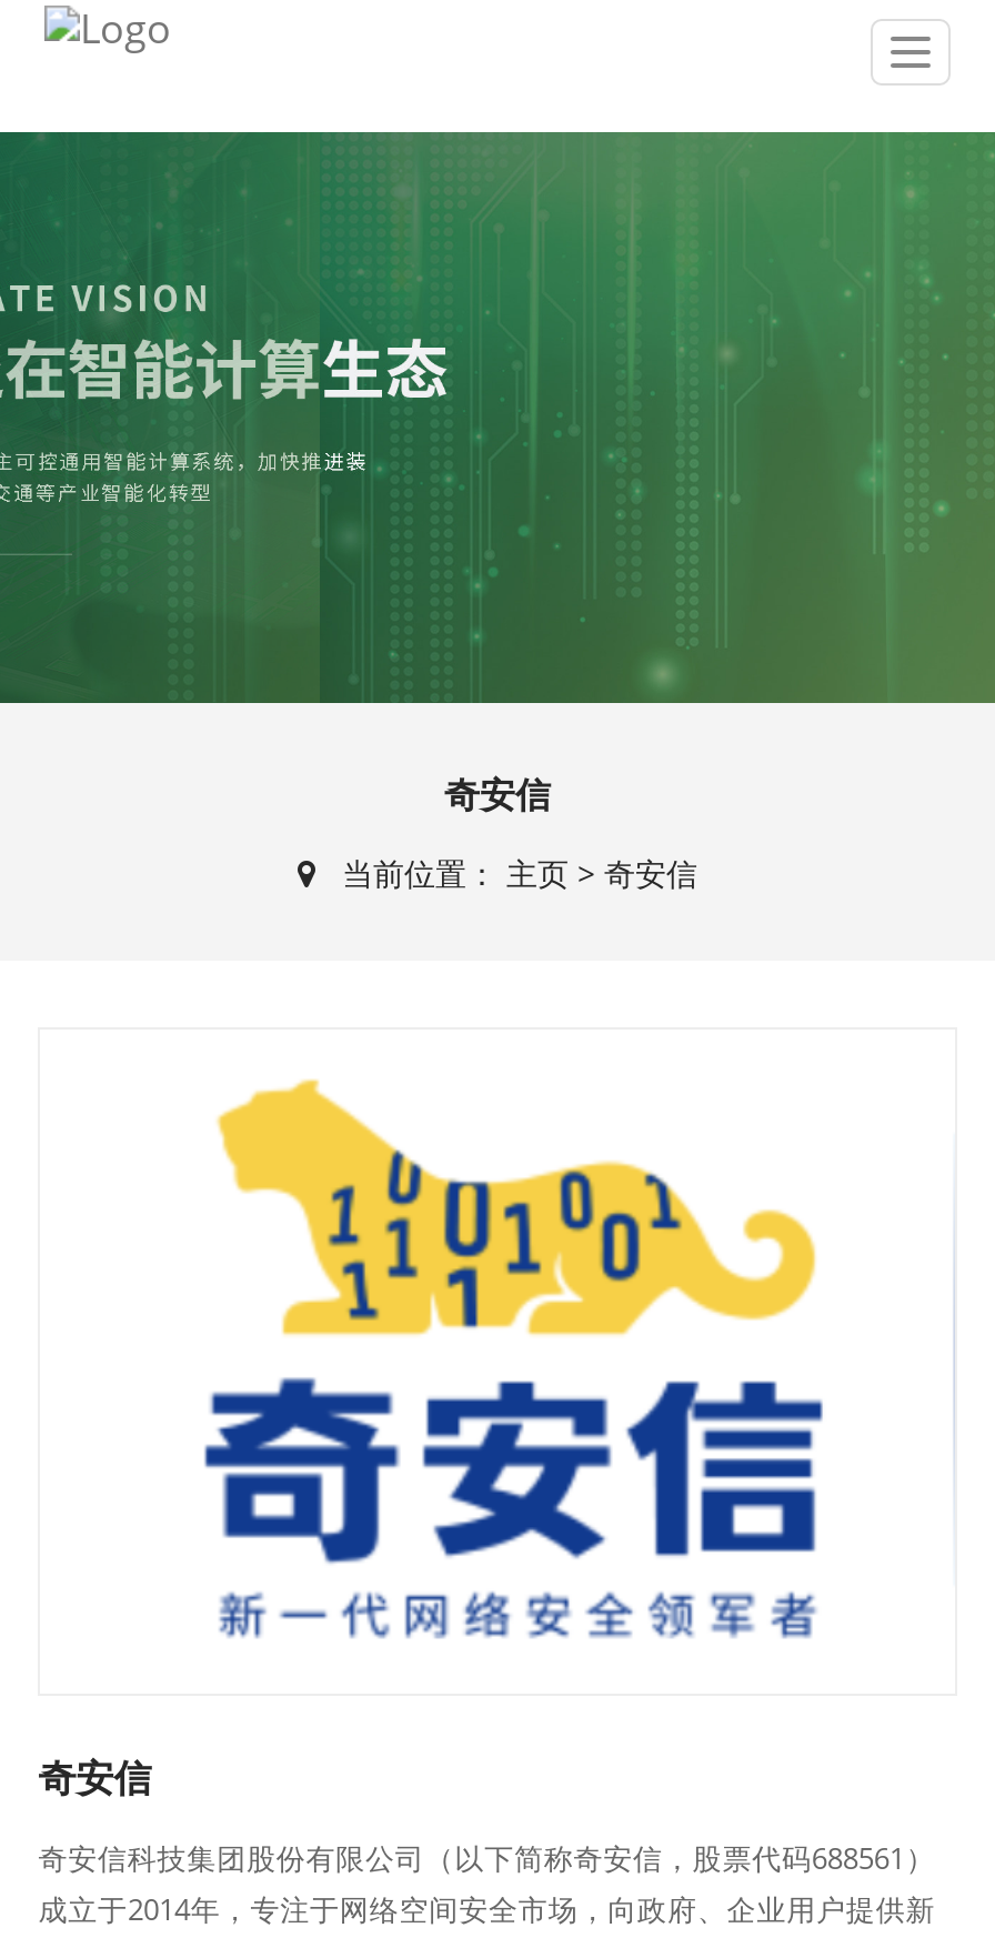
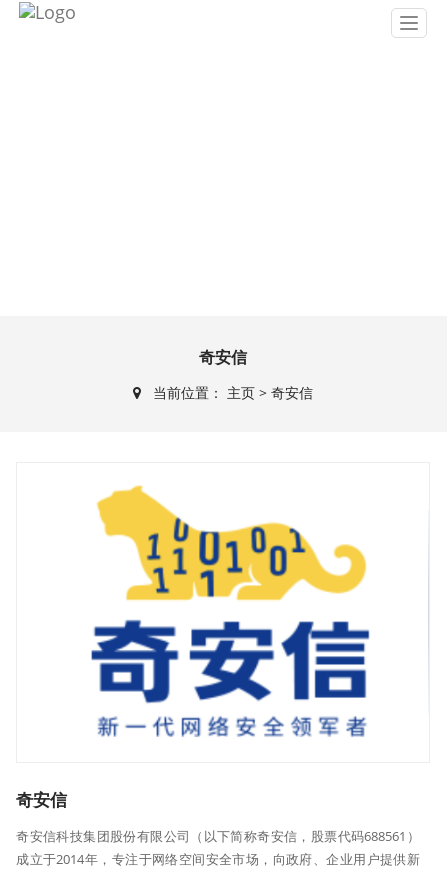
- [image]
